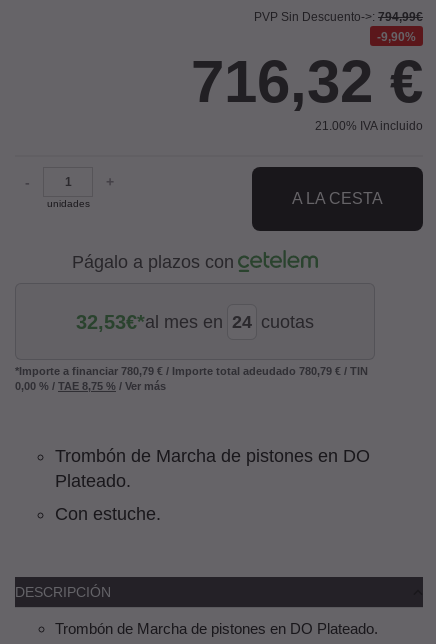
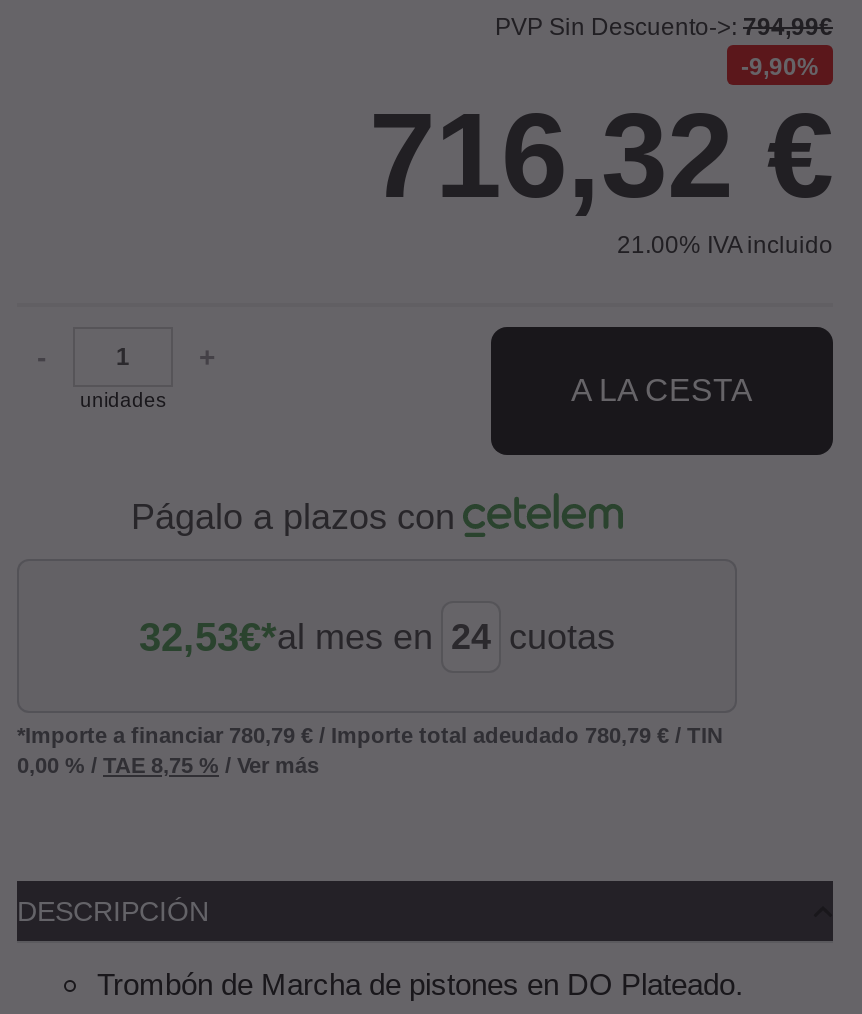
- Trombón de Marcha de pistones en DO
- Plateado.
- Con estuche.
